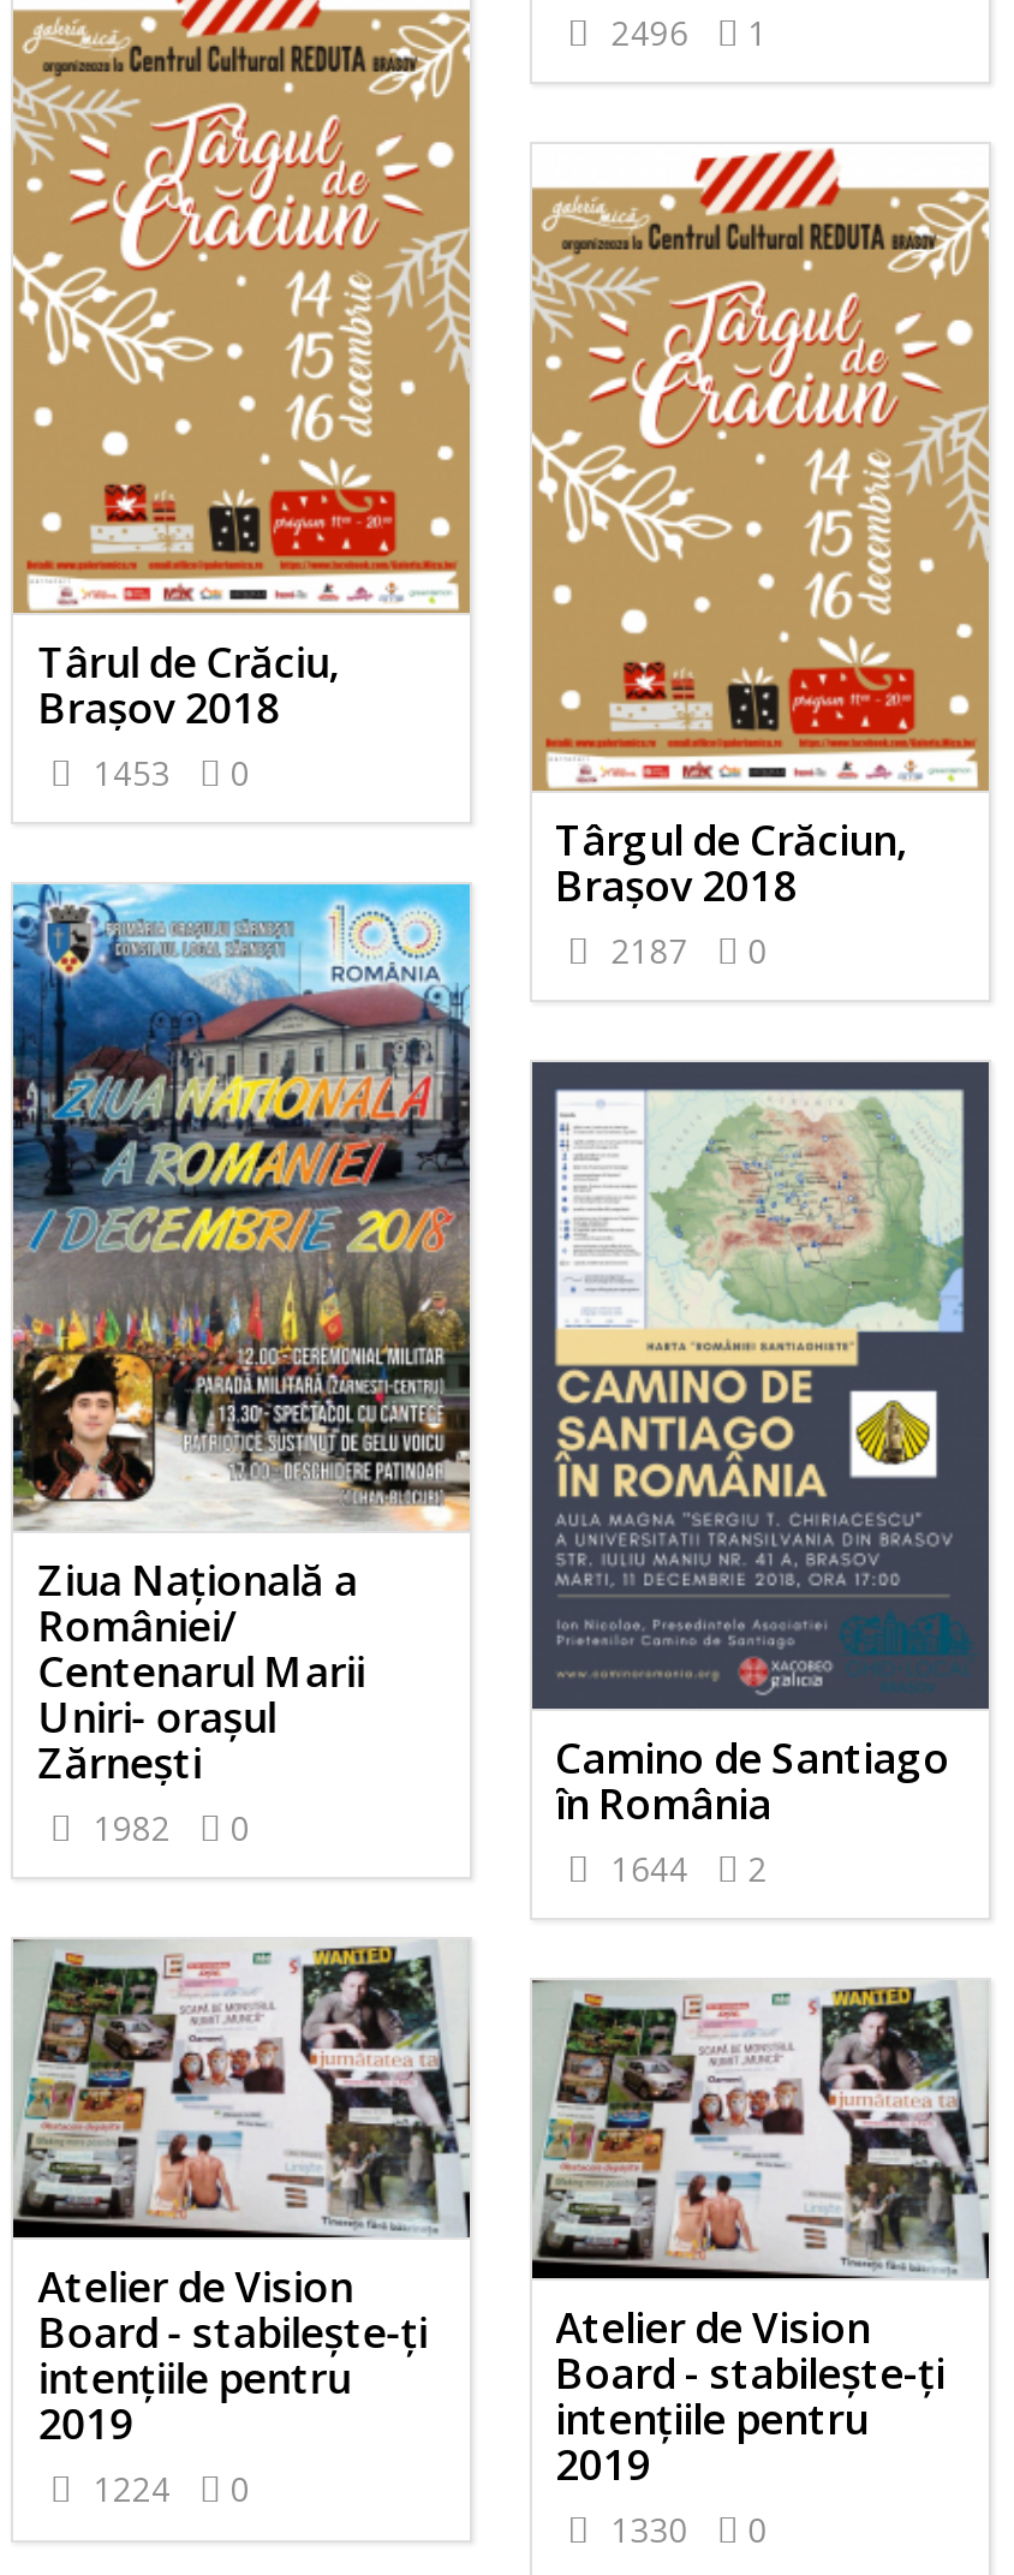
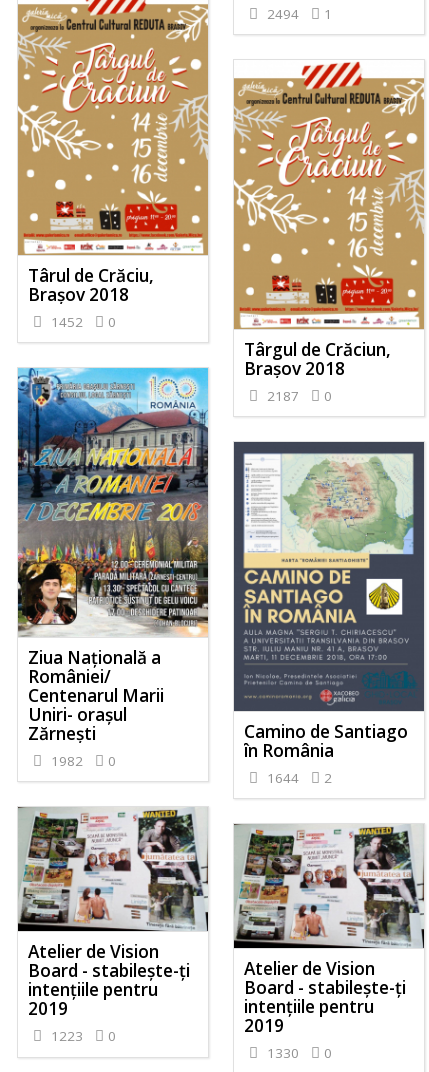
- 2496 1
+ 2494 1

- 1453 0
+ 1452 0

- 1224 0
+ 1223 0
